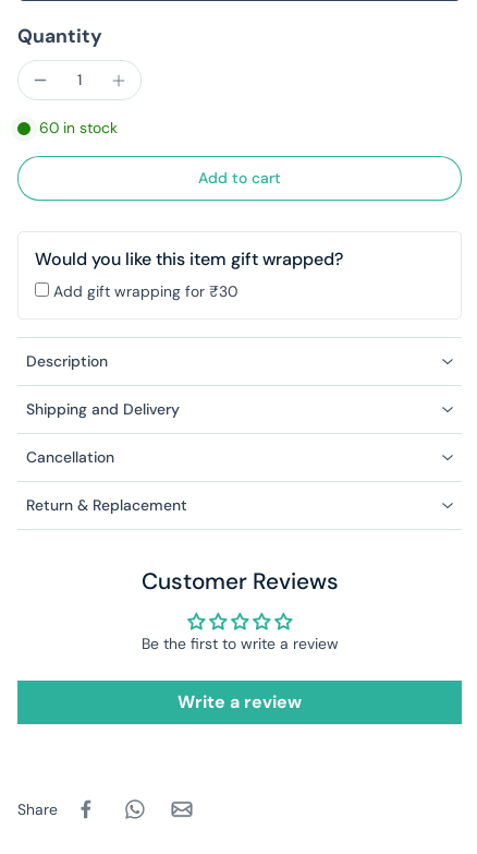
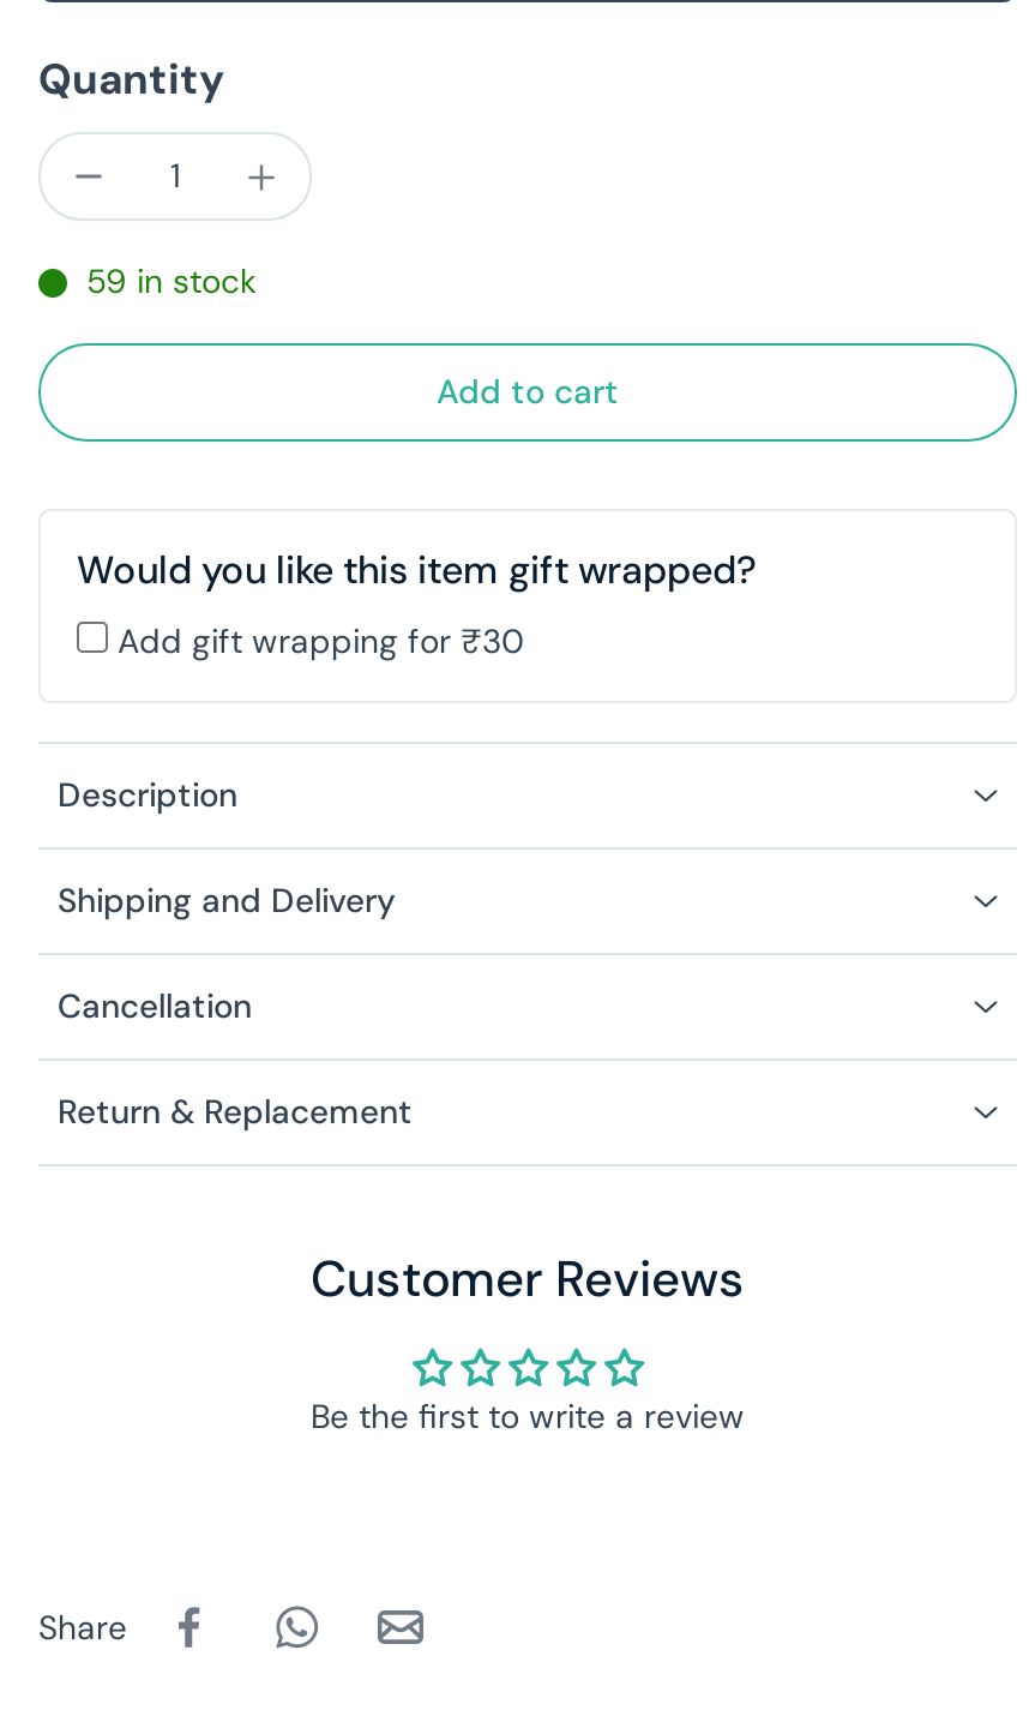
- 60 in stock
+ 59 in stock

- Write a review
